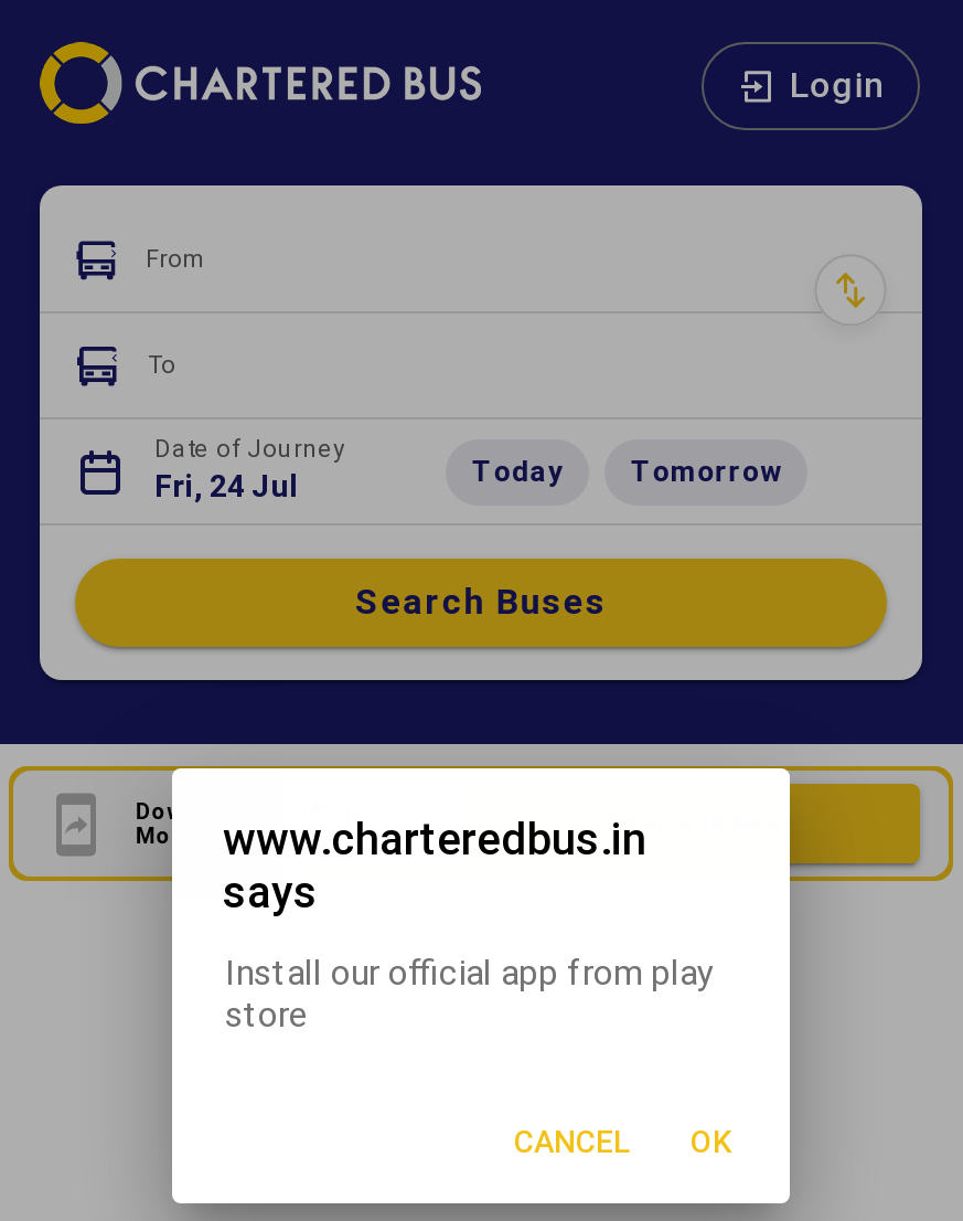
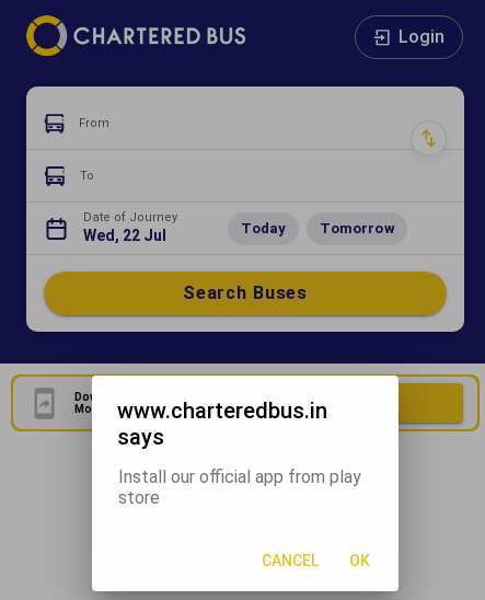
- Fri, 24 Jul
+ Wed, 22 Jul
